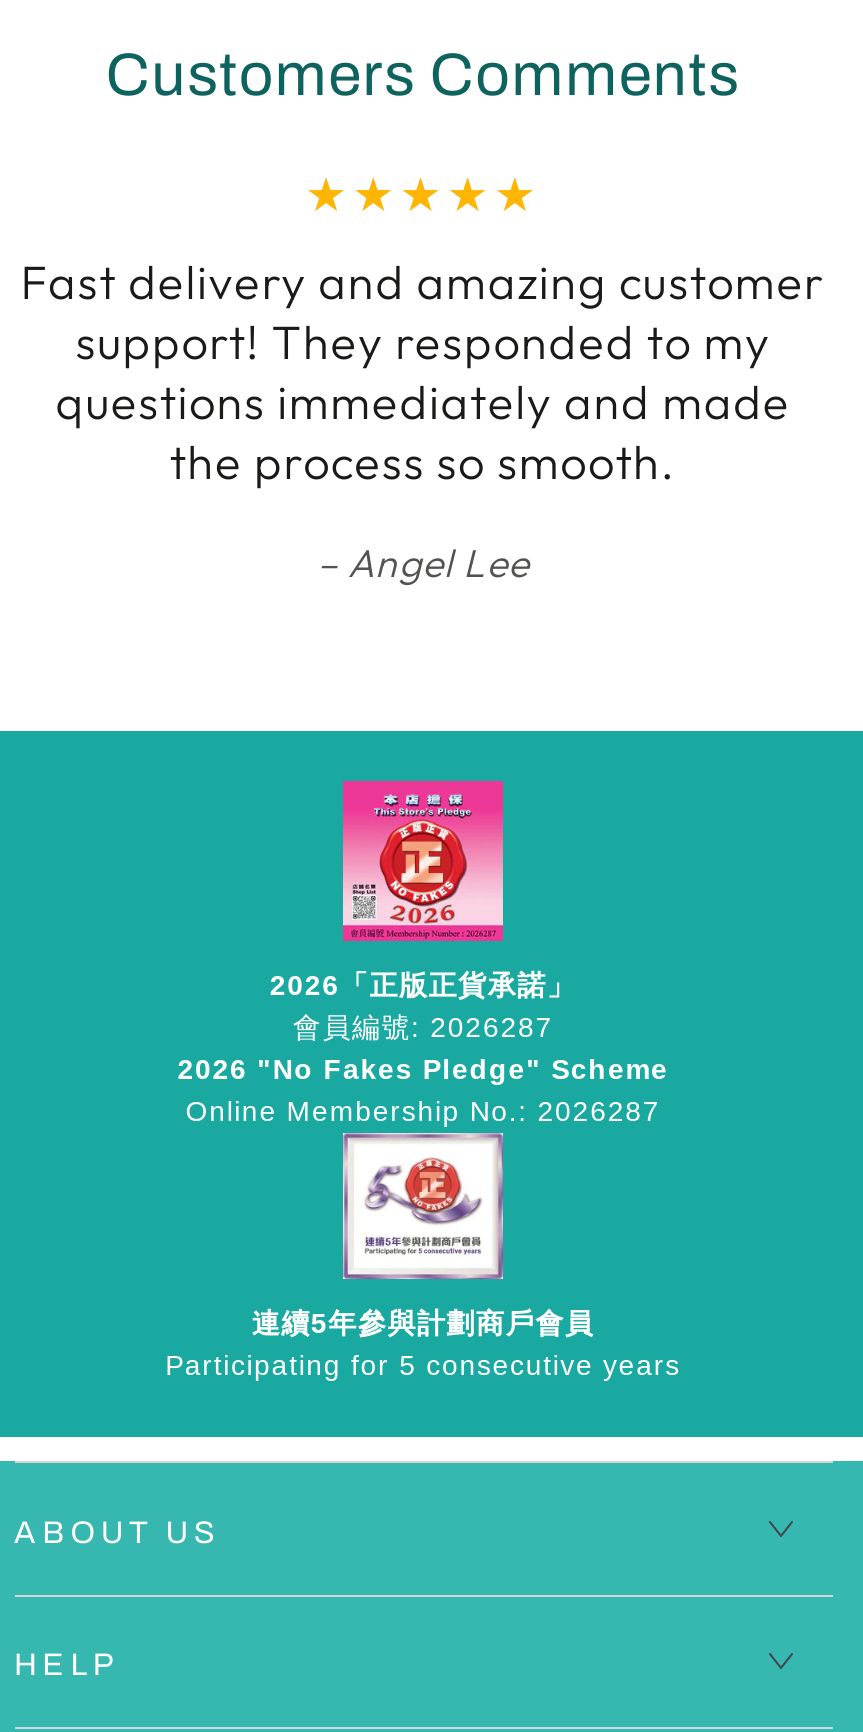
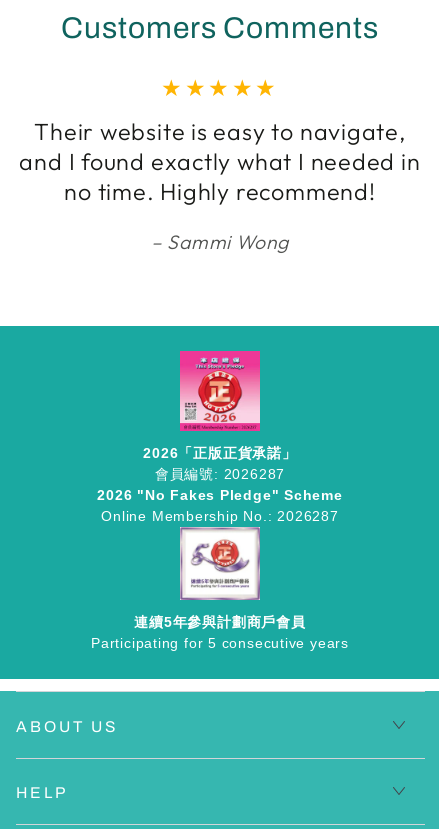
- Fast delivery and amazing customer
- support! They responded to my
- questions immediately and made
- the process so smooth.
+ Their website is easy to navigate,
+ and I found exactly what I needed in
+ no time. Highly recommend!

- Angel Lee
+ Sammi Wong
